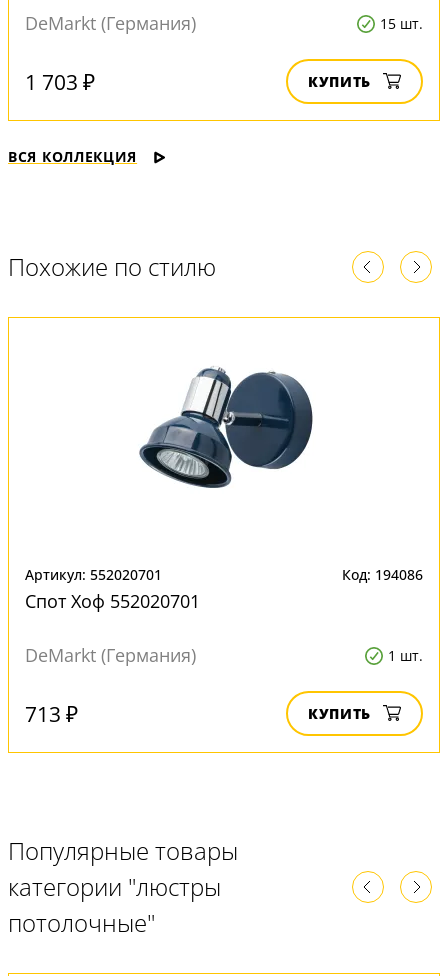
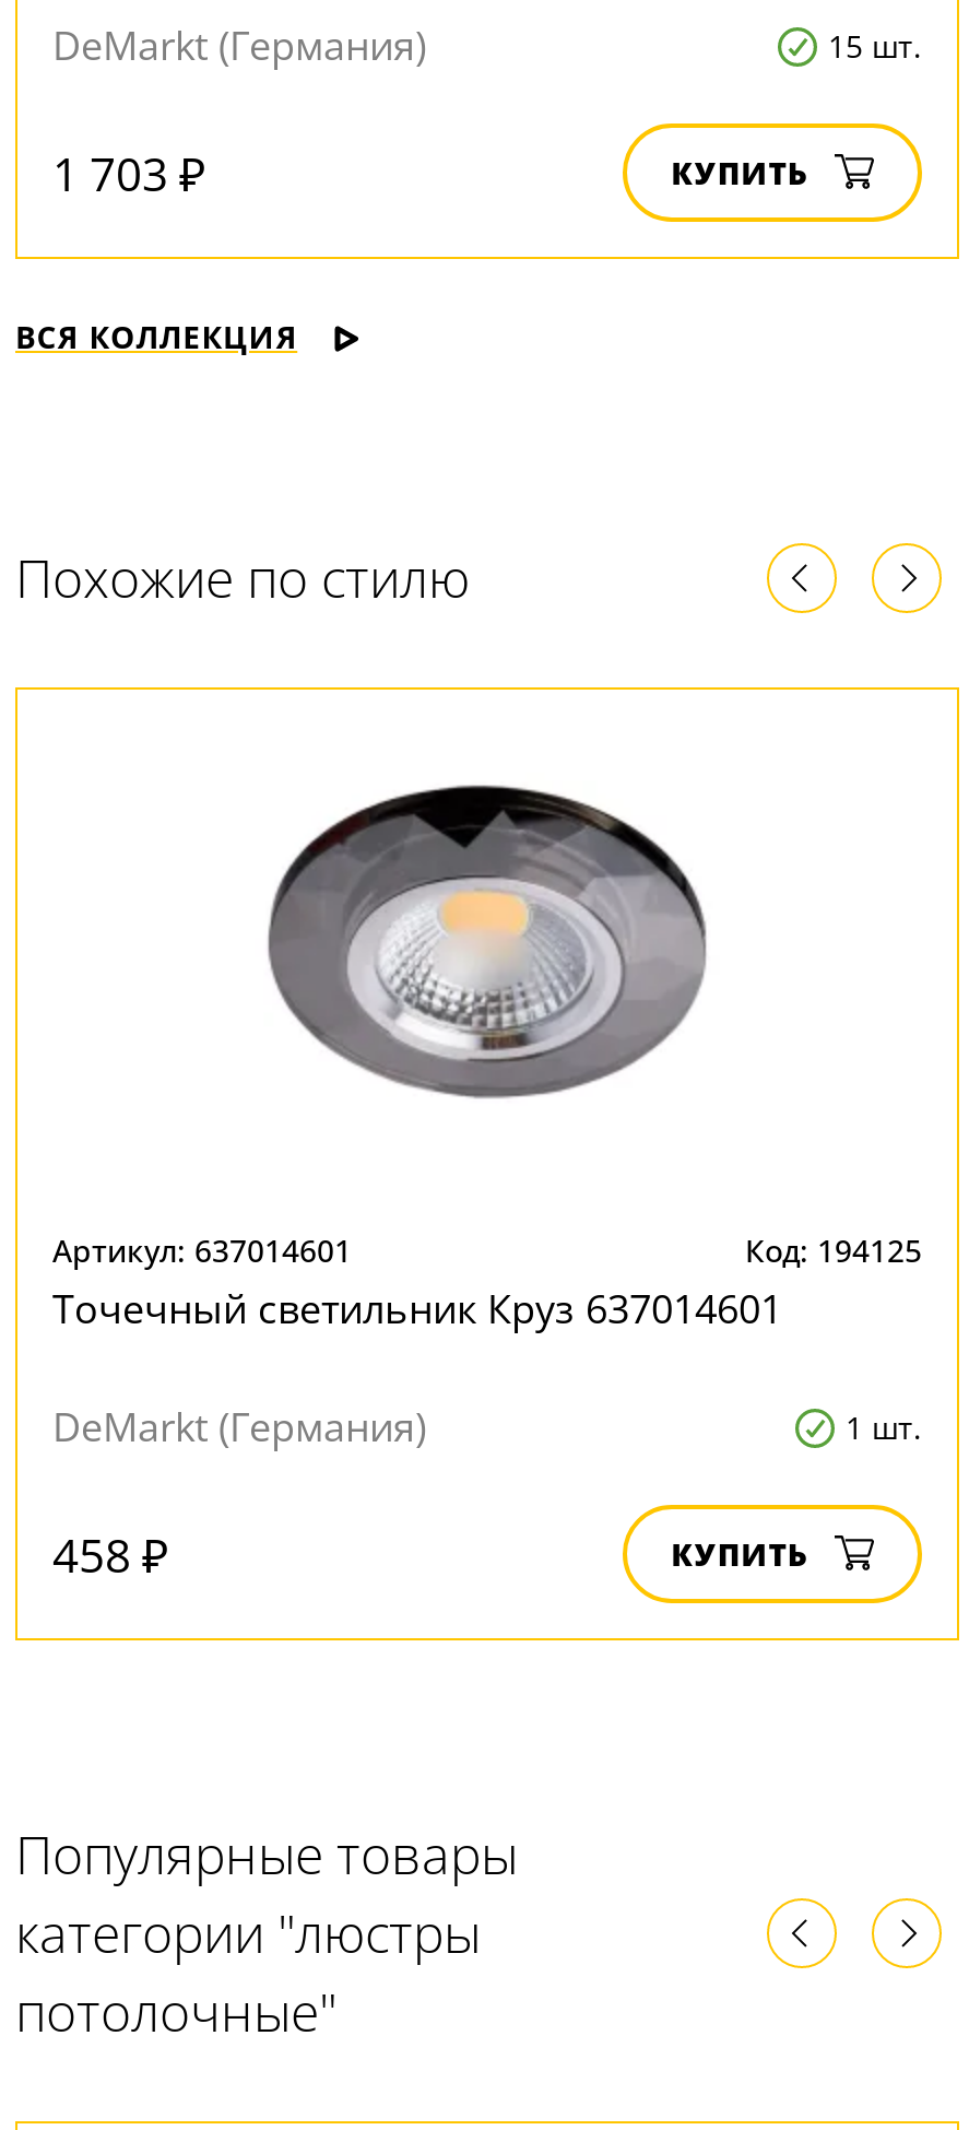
- [image]
+ [image]

- Артикул: 552020701
- Код: 194086
- Спот Хоф 552020701
+ Артикул: 637014601
+ Код: 194125
+ Точечный светильник Круз 637014601

- 713 ₽
+ 458 ₽
